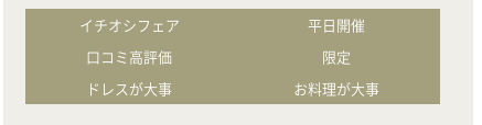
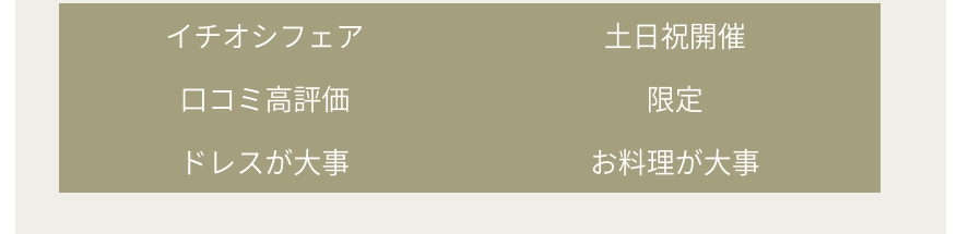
- 平日開催
+ 土日祝開催
